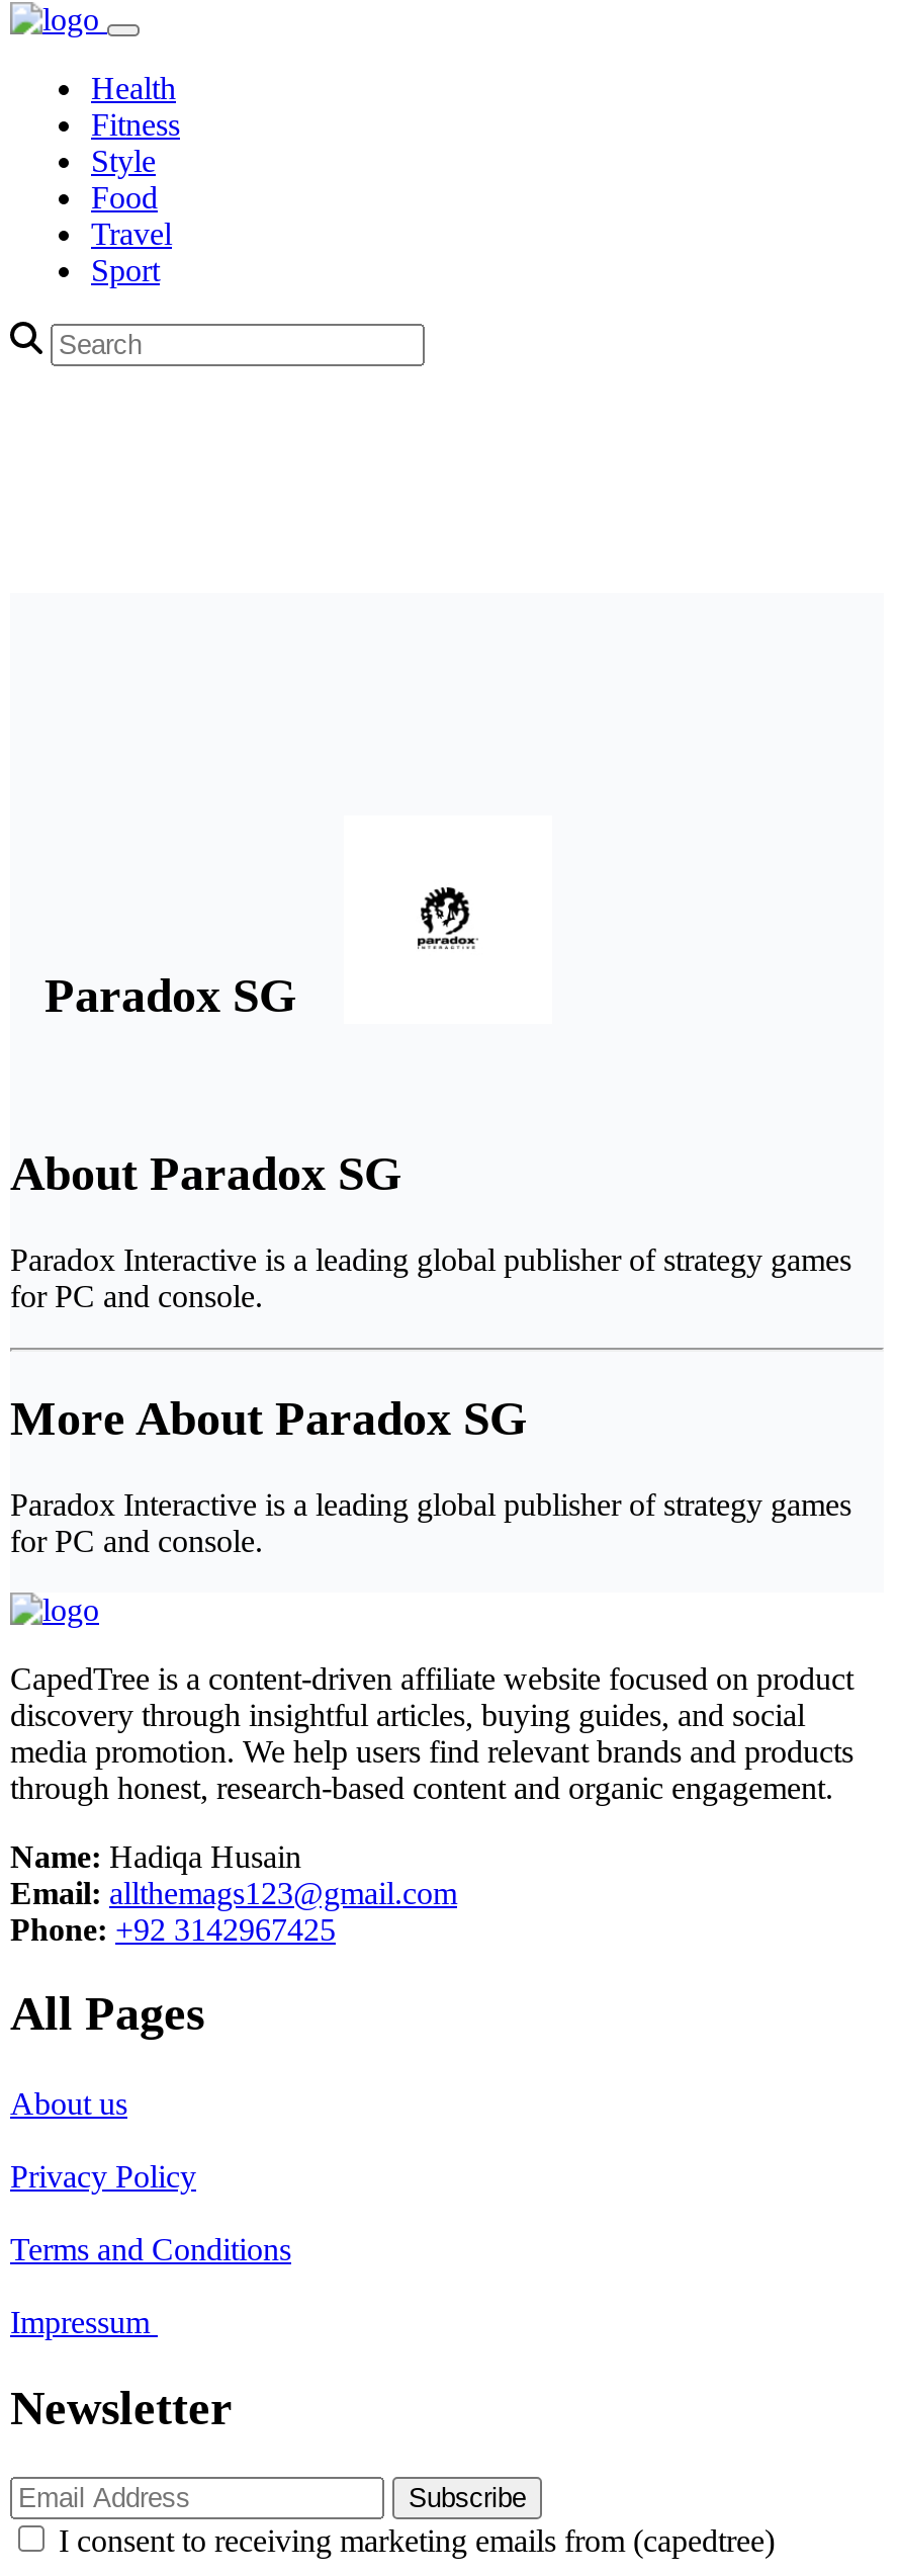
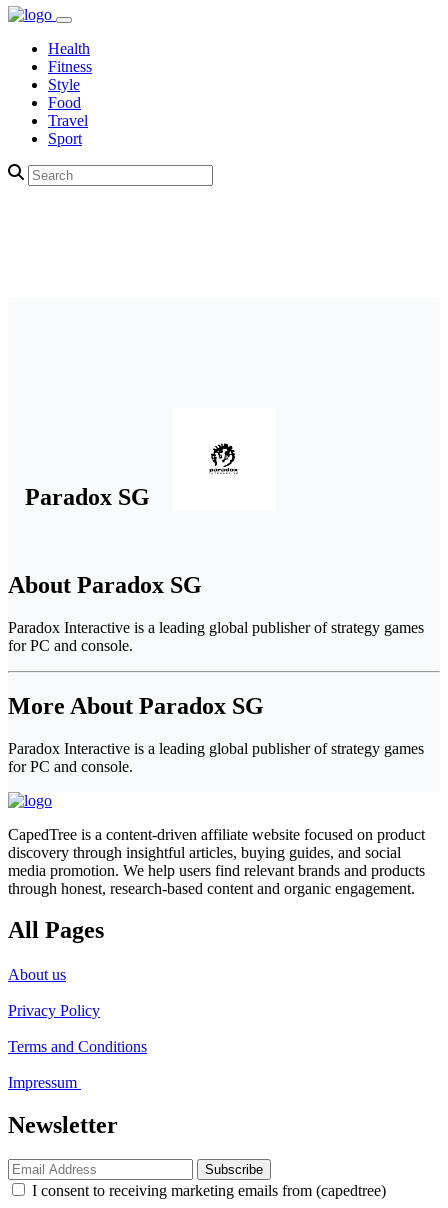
- Name: Hadiqa Husain
- Email: allthemags123@gmail.com
- Phone: +92 3142967425
